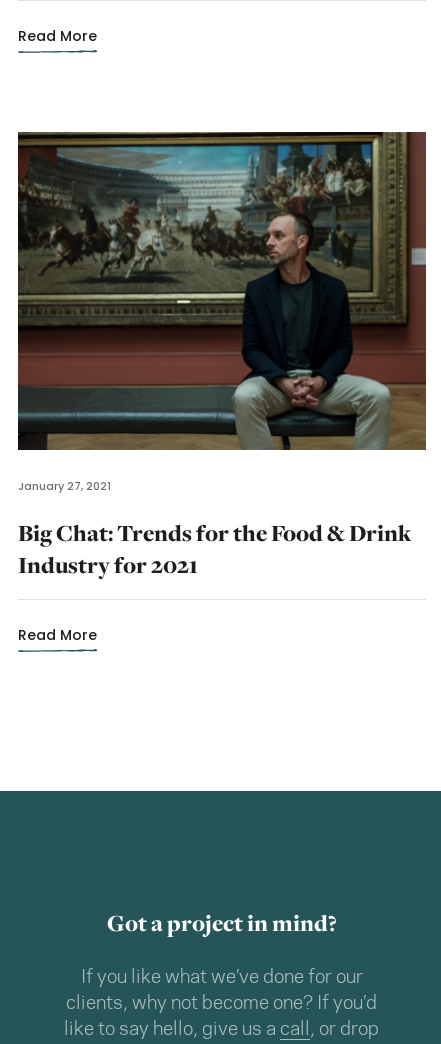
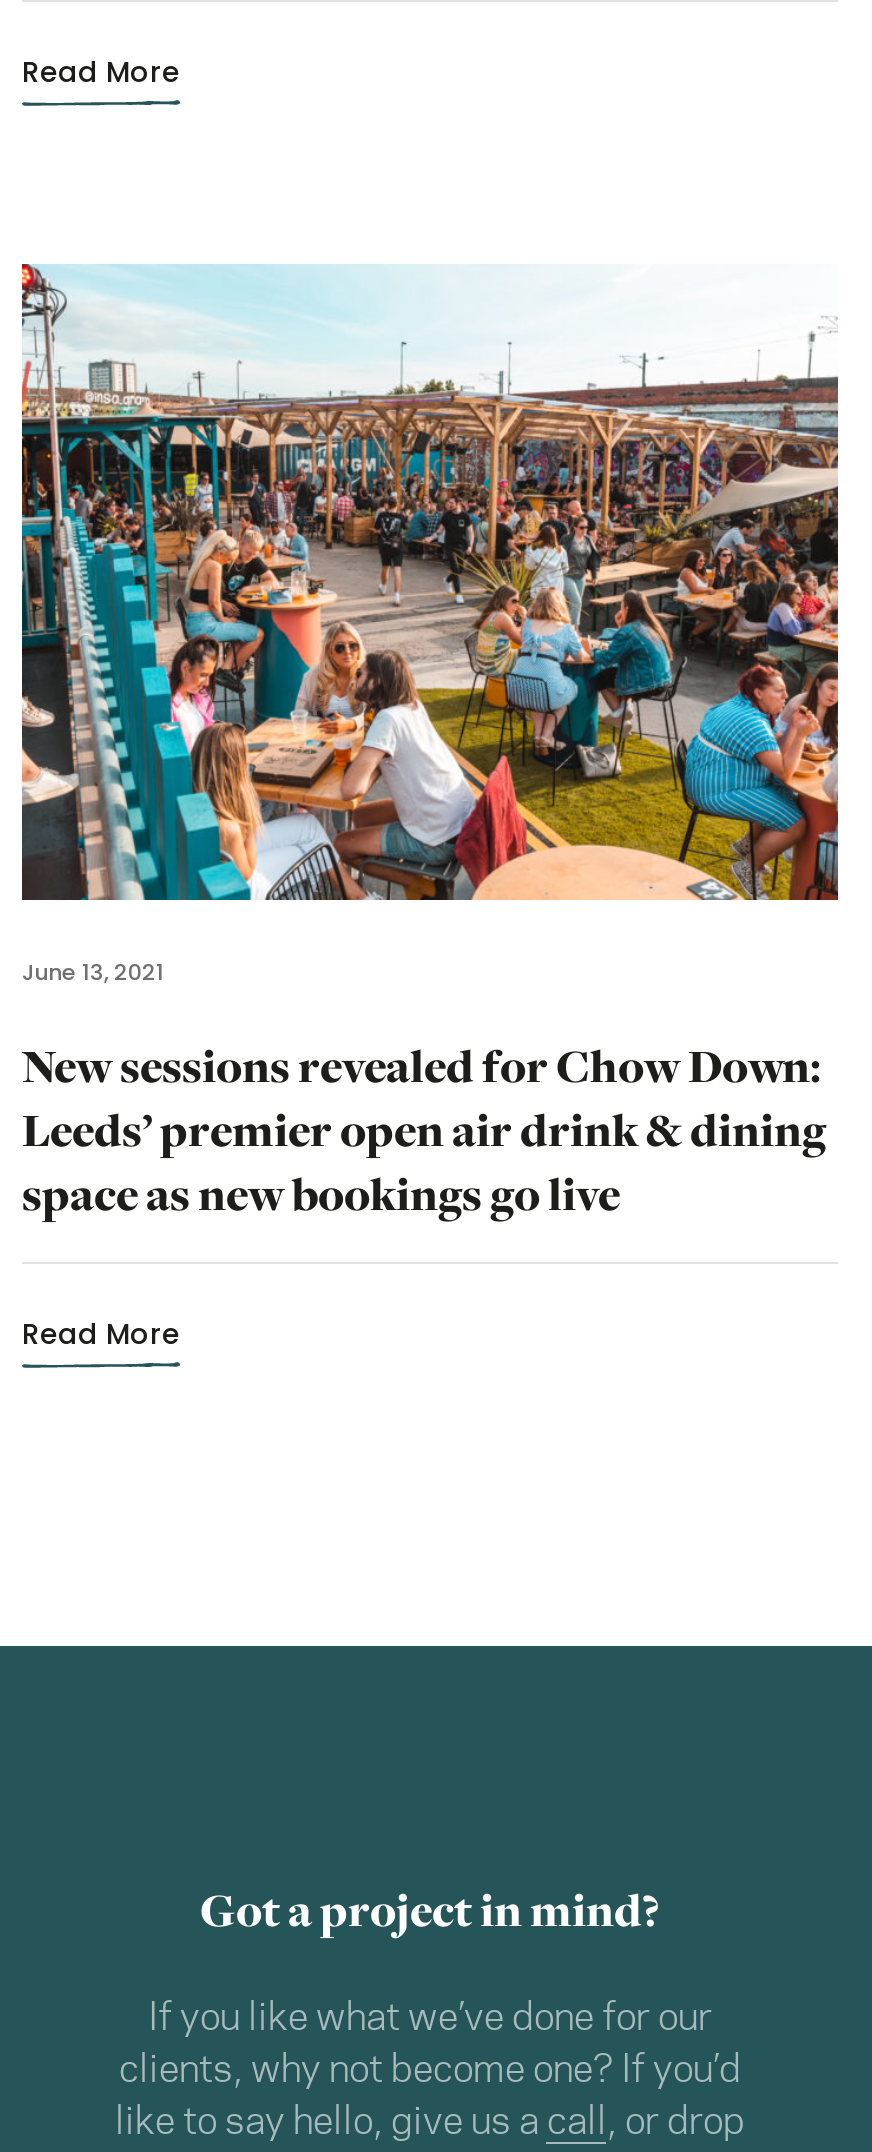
- [image]
- January 27, 2021
+ [image]
+ June 13, 2021

- Big Chat: Trends for the Food & Drink
- Industry for 2021
+ New sessions revealed for Chow Down:
+ Leeds’ premier open air drink & dining
+ space as new bookings go live
